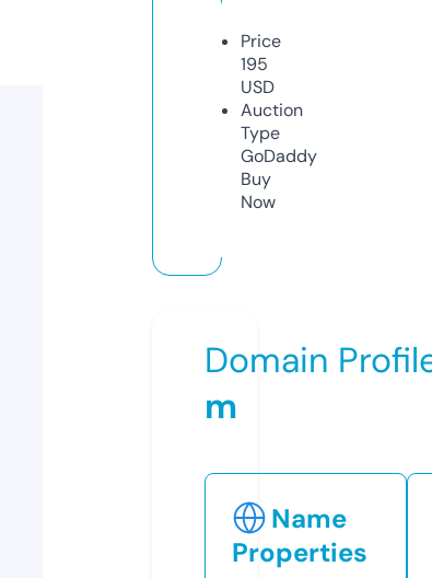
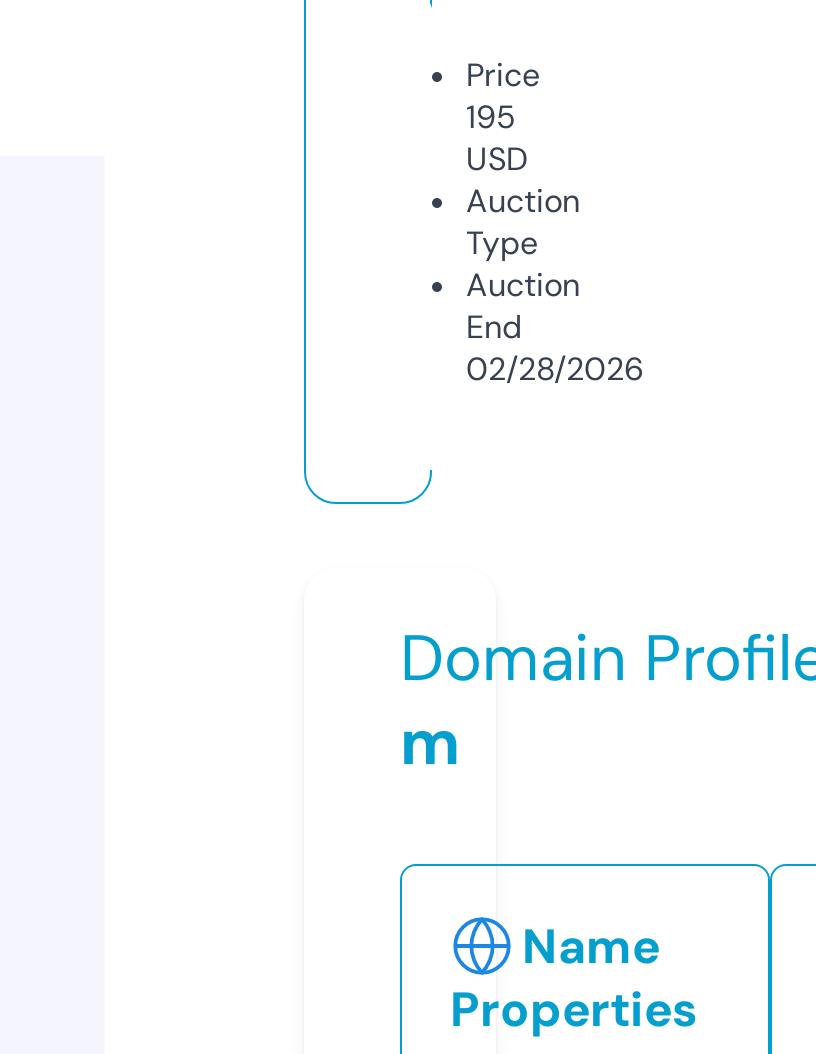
- GoDaddy
- Buy
- Now
+ Auction
+ End
+ 02/28/2026
